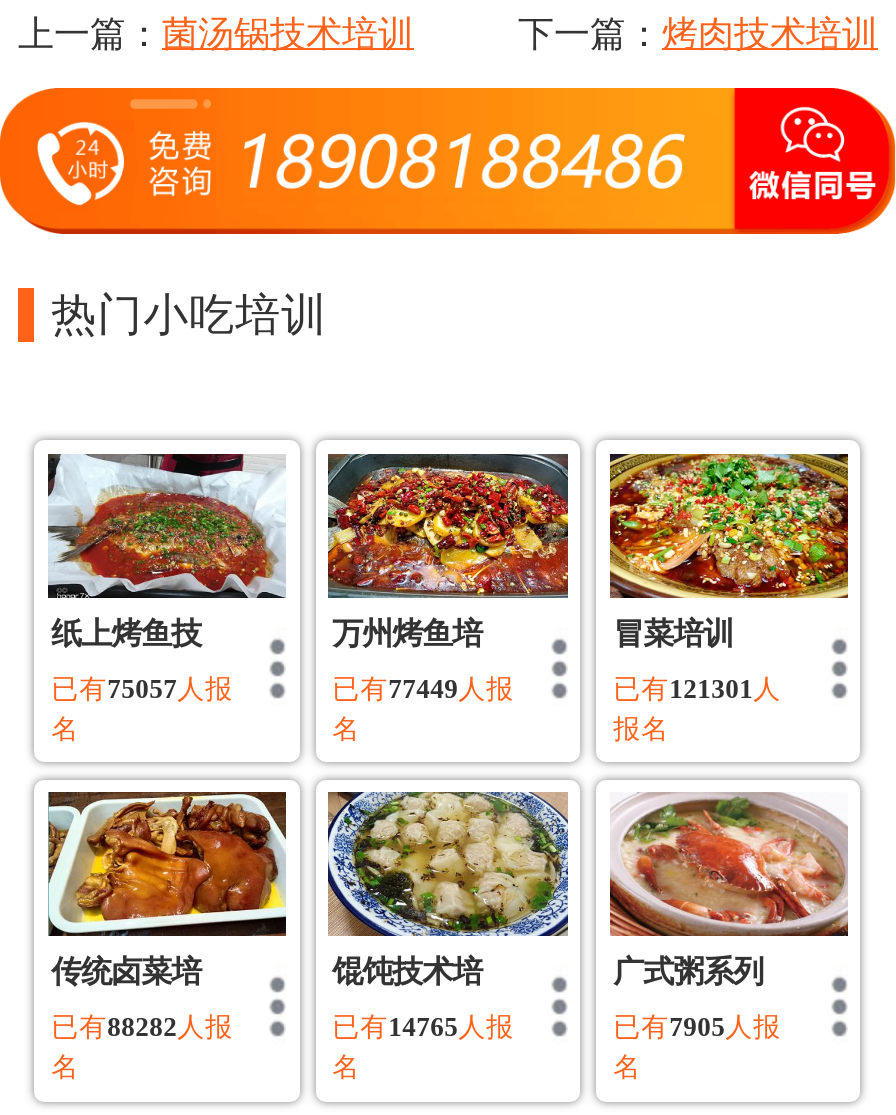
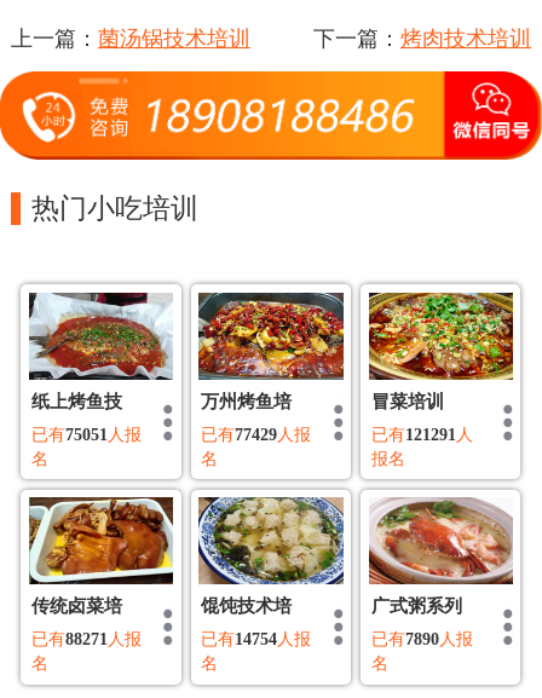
- 已有75057人报
+ 已有75051人报

- 已有77449人报
+ 已有77429人报

- 已有121301人
+ 已有121291人

- 已有88282人报
+ 已有88271人报

- 已有14765人报
+ 已有14754人报

- 已有7905人报
+ 已有7890人报
